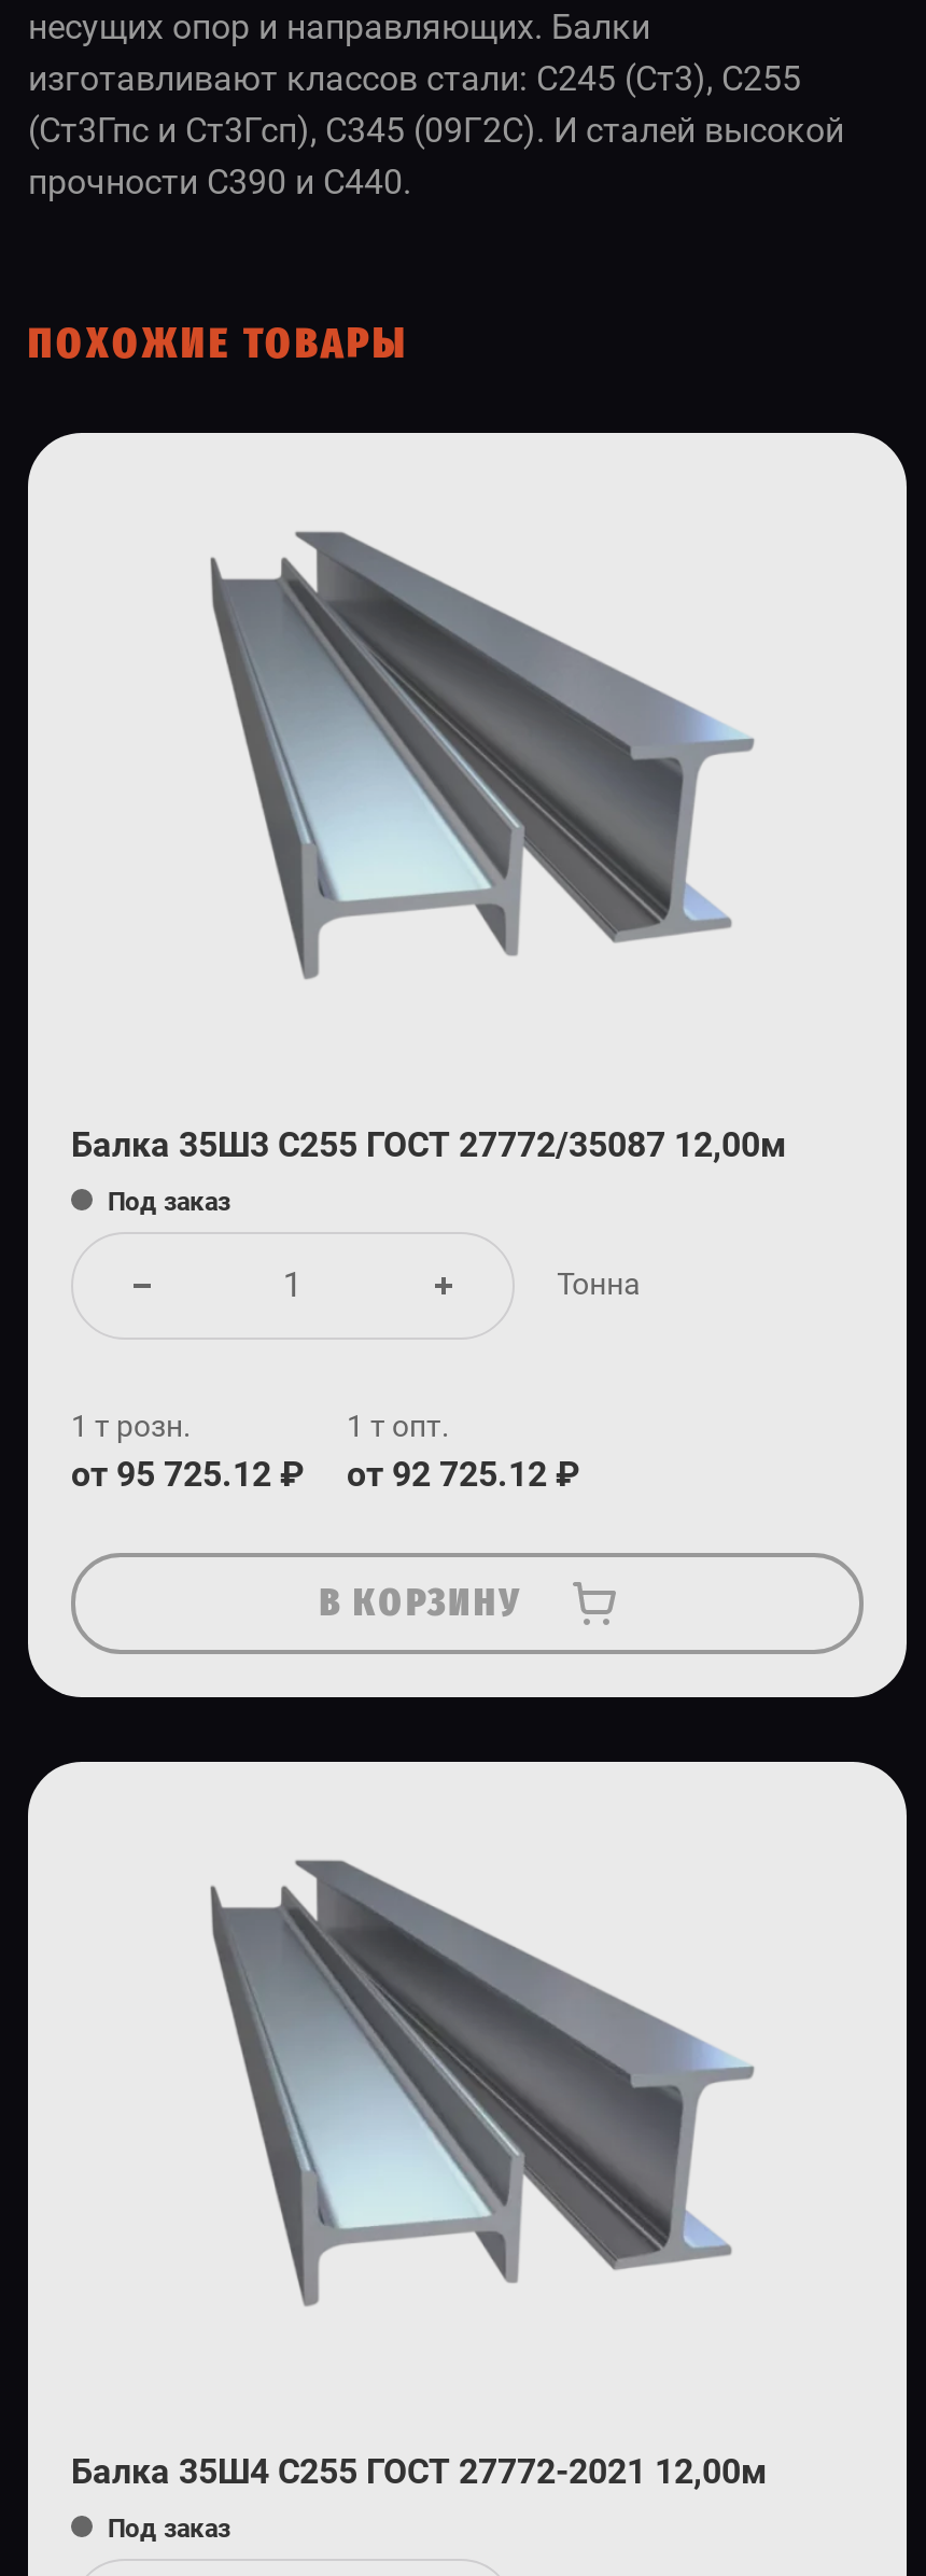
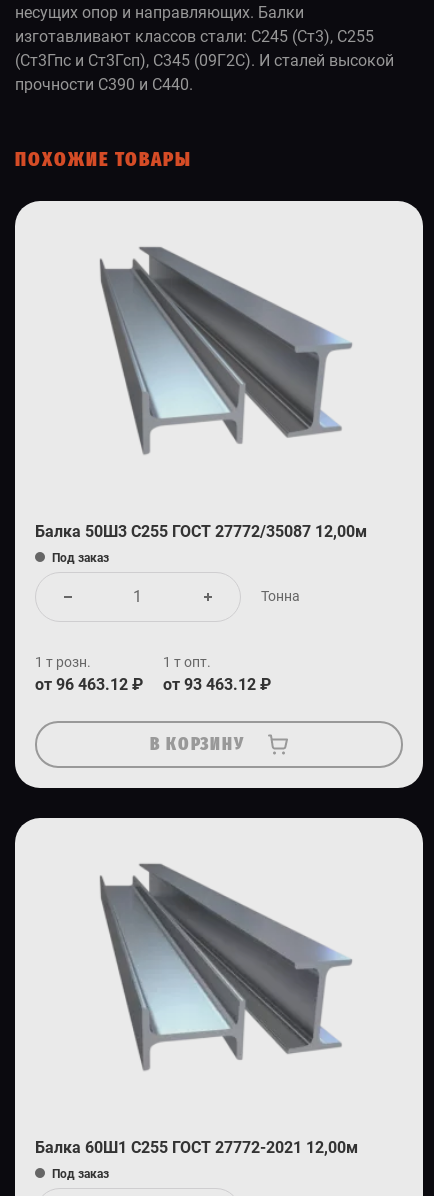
- Балка 35Ш3 С255 ГОСТ 27772/35087 12,00м
+ Балка 50Ш3 С255 ГОСТ 27772/35087 12,00м

- от 95 725.12 ₽
+ от 96 463.12 ₽

- от 92 725.12 ₽
+ от 93 463.12 ₽

- Балка 35Ш4 С255 ГОСТ 27772-2021 12,00м
+ Балка 60Ш1 С255 ГОСТ 27772-2021 12,00м
